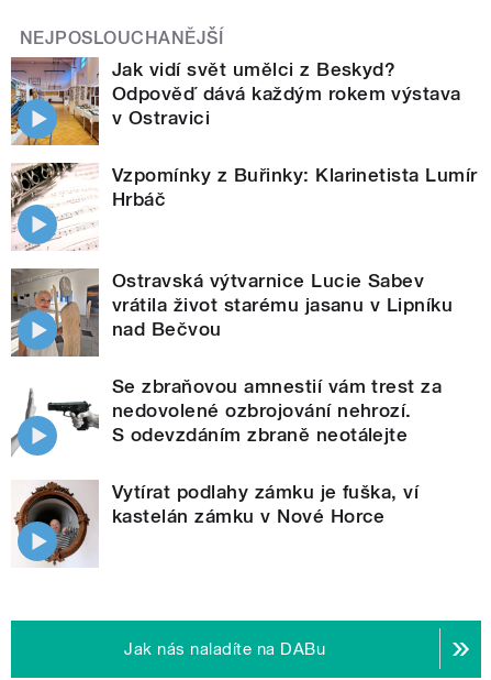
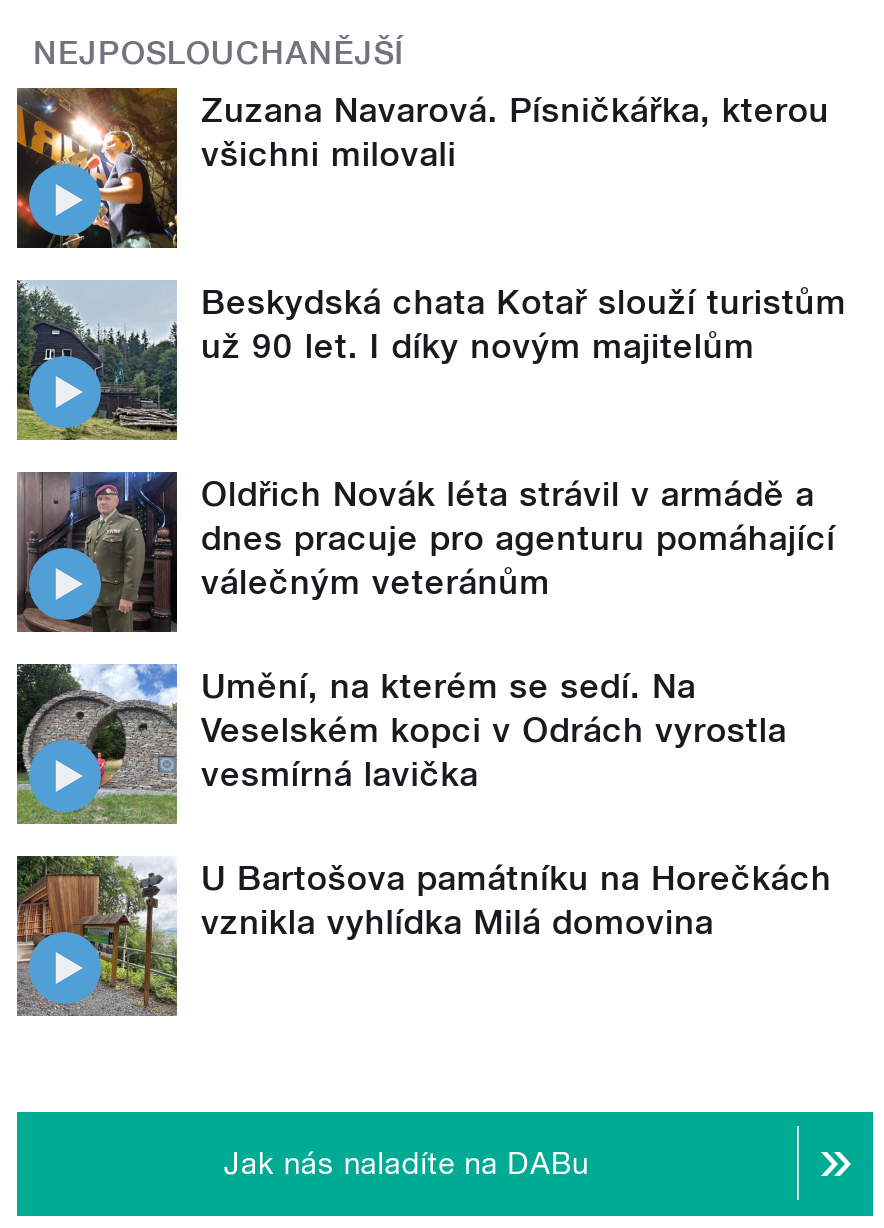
- [image]
- Jak vidí svět umělci z Beskyd?
- Odpověď dává každým rokem výstava
- v Ostravici
+ [image]
+ Zuzana Navarová. Písničkářka, kterou
+ všichni milovali

- [image]
- Vzpomínky z Buřinky: Klarinetista Lumír
- Hrbáč
+ [image]
+ Beskydská chata Kotař slouží turistům
+ už 90 let. I díky novým majitelům

- [image]
- Ostravská výtvarnice Lucie Sabev
- vrátila život starému jasanu v Lipníku
- nad Bečvou
+ [image]
+ Oldřich Novák léta strávil v armádě a
+ dnes pracuje pro agenturu pomáhající
+ válečným veteránům

- [image]
- Se zbraňovou amnestií vám trest za
- nedovolené ozbrojování nehrozí.
- S odevzdáním zbraně neotálejte
+ [image]
+ Umění, na kterém se sedí. Na
+ Veselském kopci v Odrách vyrostla
+ vesmírná lavička

- [image]
- Vytírat podlahy zámku je fuška, ví
- kastelán zámku v Nové Horce
+ [image]
+ U Bartošova památníku na Horečkách
+ vznikla vyhlídka Milá domovina
